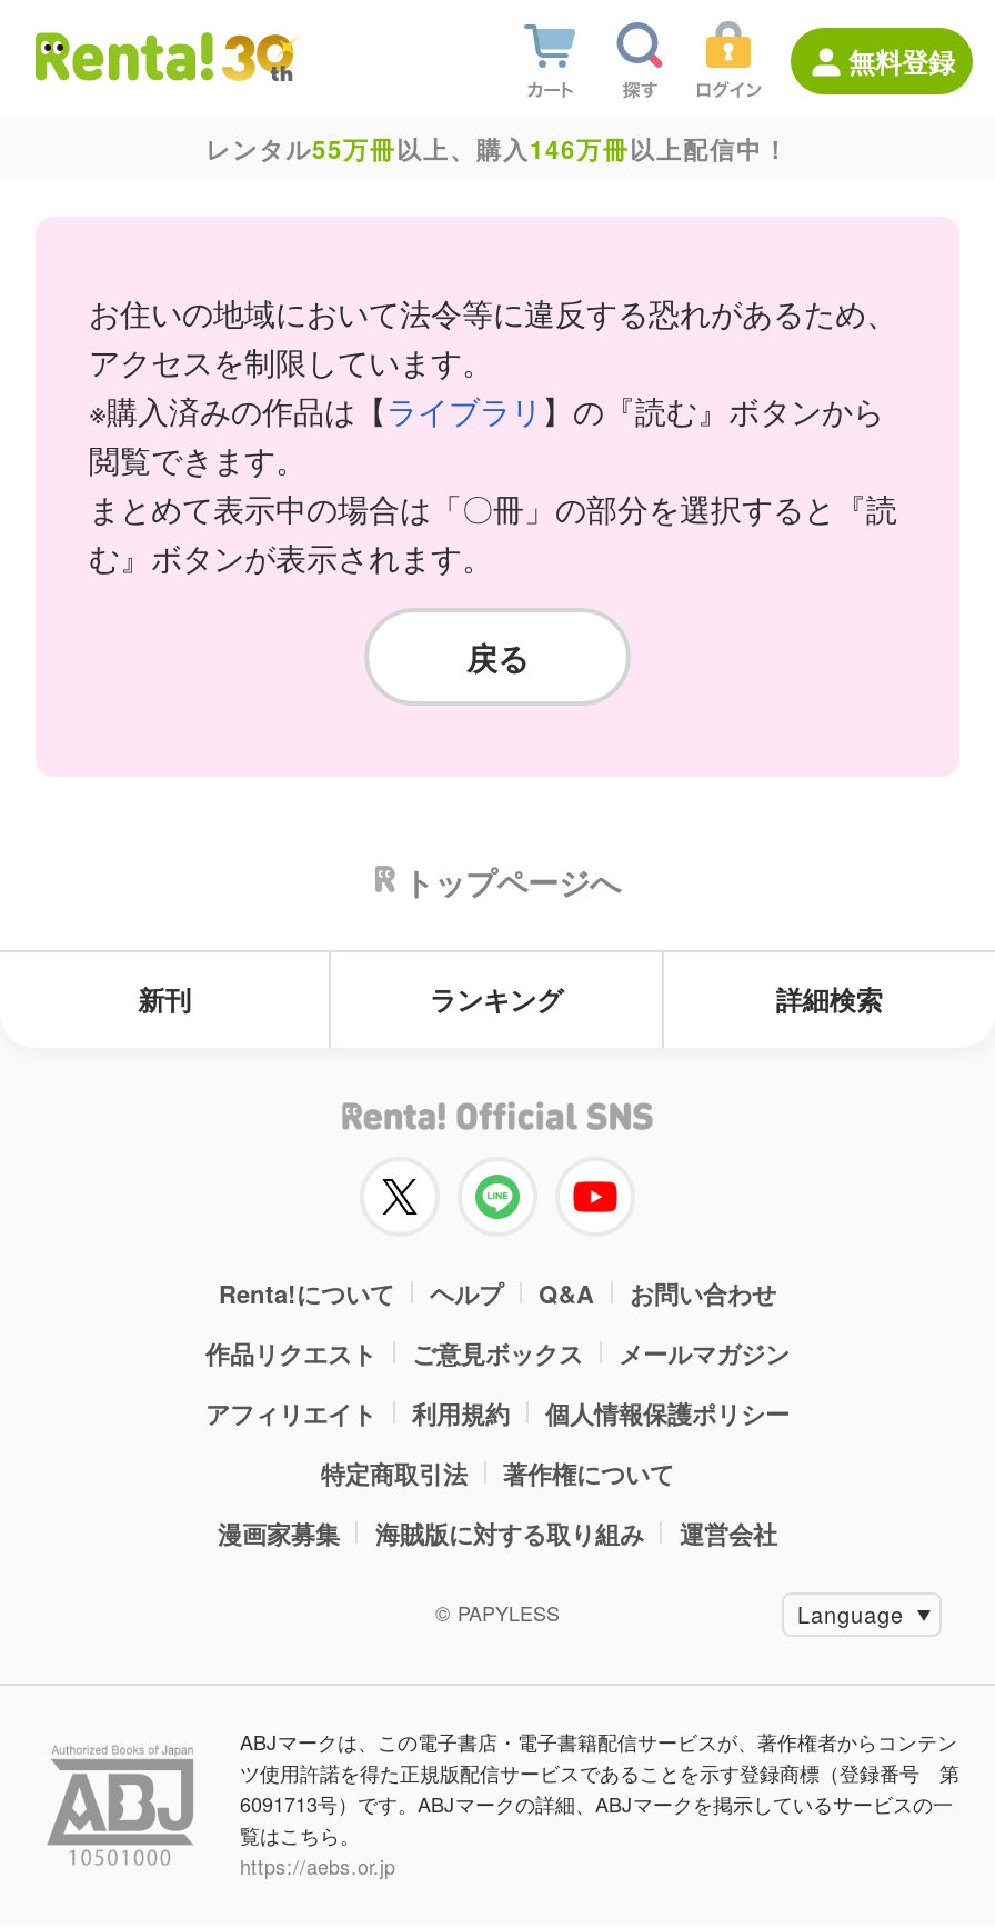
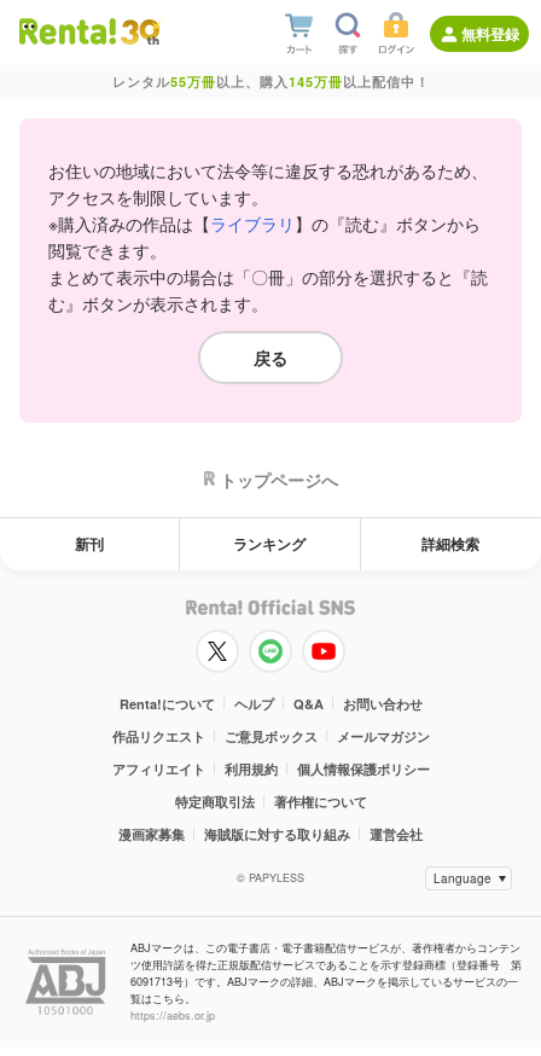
- レンタル55万冊以上、購入146万冊以上配信中！
+ レンタル55万冊以上、購入145万冊以上配信中！
